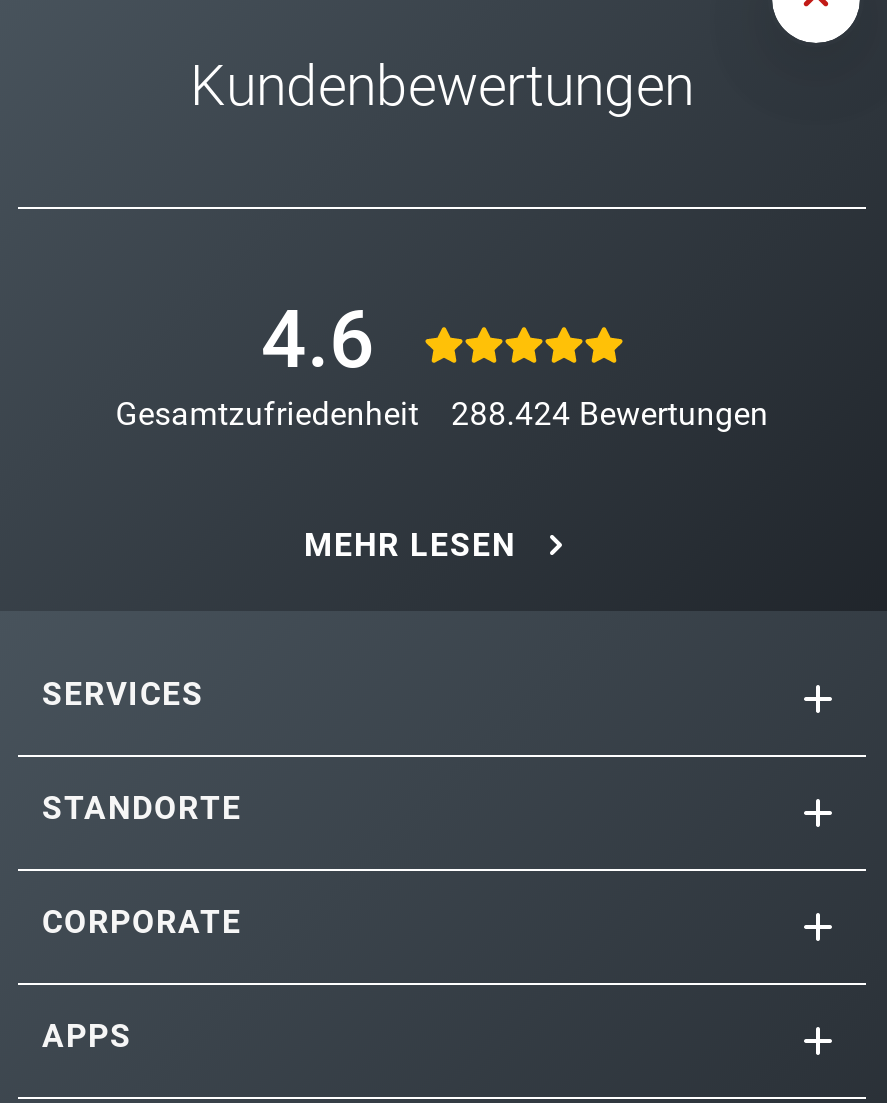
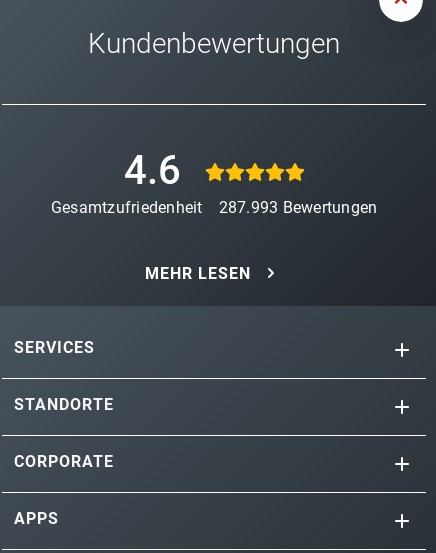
- Gesamtzufriedenheit 288.424 Bewertungen
+ Gesamtzufriedenheit 287.993 Bewertungen
